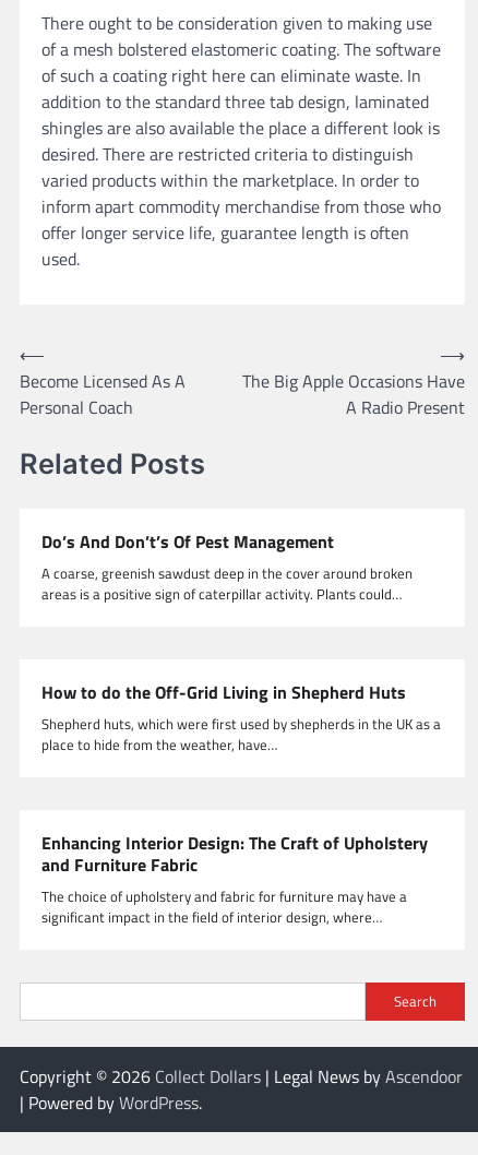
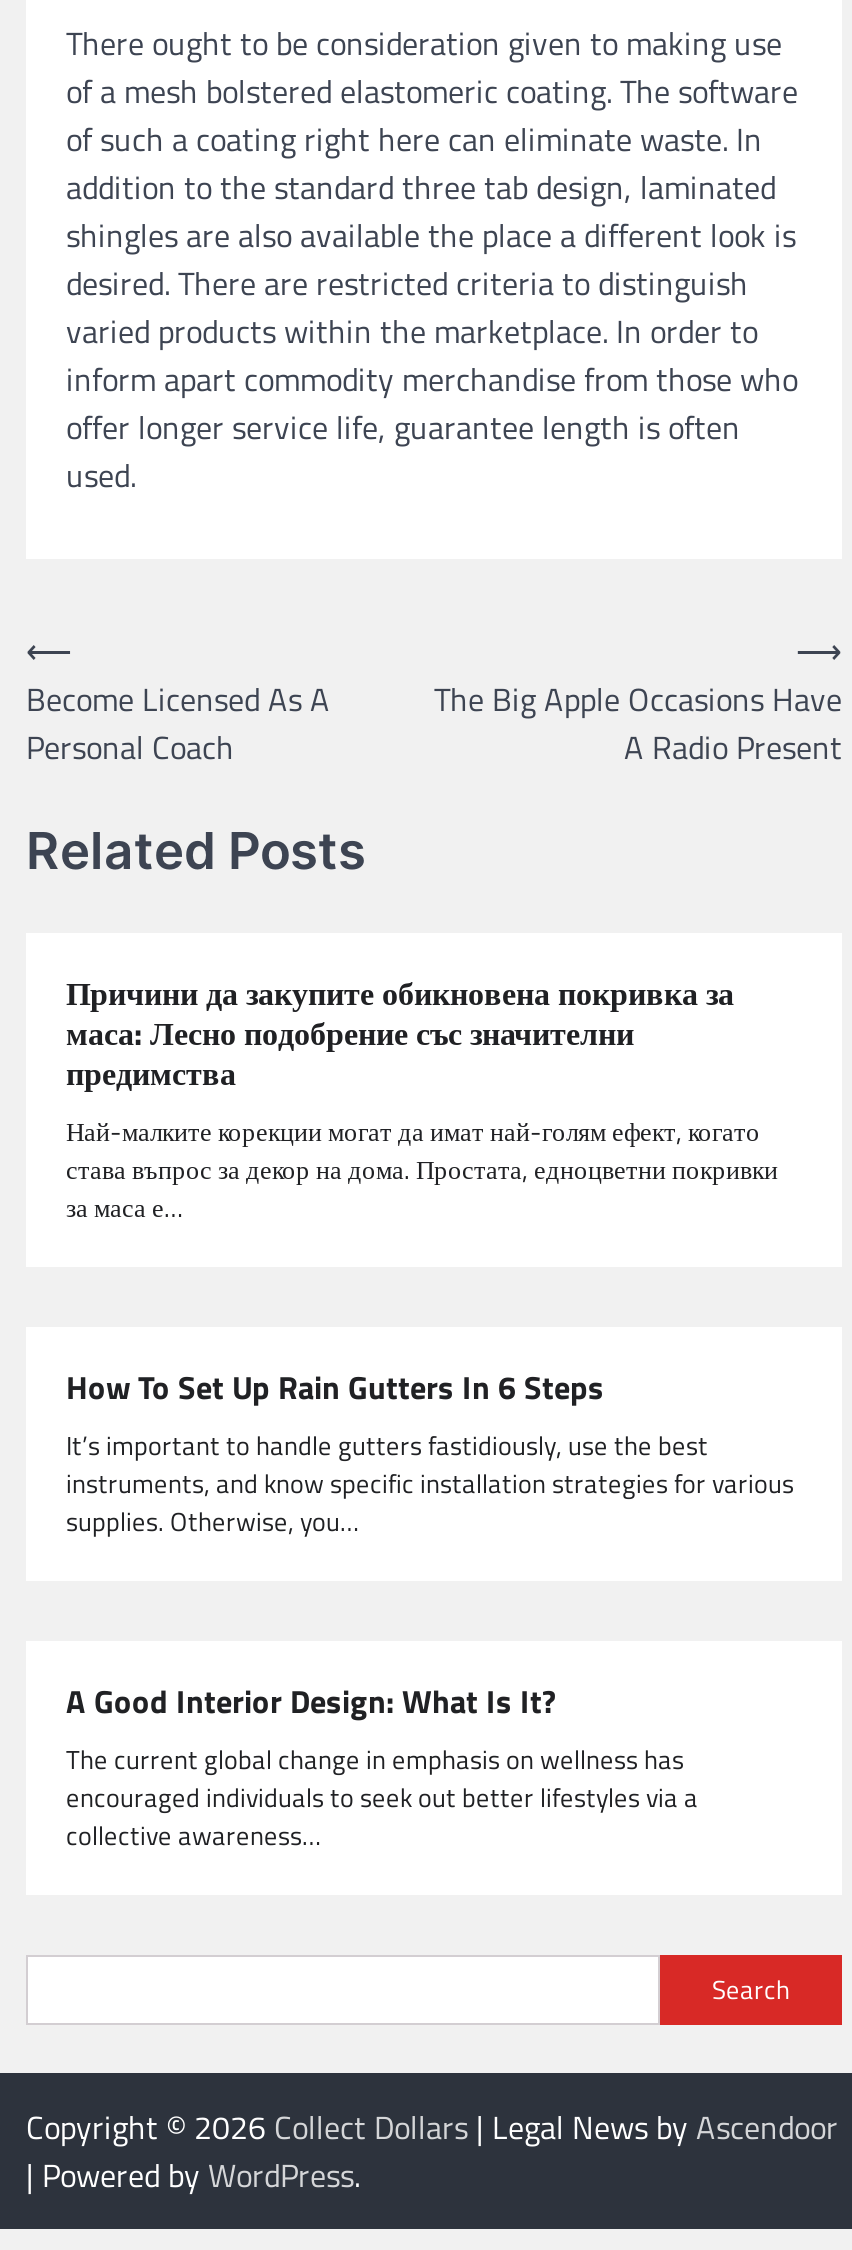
- Do’s And Don’t’s Of Pest Management
- A coarse, greenish sawdust deep in the cover around broken
- areas is a positive sign of caterpillar activity. Plants could…
+ Причини да закупите обикновена покривка за
+ маса: Лесно подобрение със значителни
+ предимства
+ Най-малките корекции могат да имат най-голям ефект, когато
+ става въпрос за декор на дома. Простата, едноцветни покривки
+ за маса е…

- How to do the Off-Grid Living in Shepherd Huts
- Shepherd huts, which were first used by shepherds in the UK as a
- place to hide from the weather, have…
+ How To Set Up Rain Gutters In 6 Steps
+ It’s important to handle gutters fastidiously, use the best
+ instruments, and know specific installation strategies for various
+ supplies. Otherwise, you…

- Enhancing Interior Design: The Craft of Upholstery
- and Furniture Fabric
- The choice of upholstery and fabric for furniture may have a
- significant impact in the field of interior design, where…
+ A Good Interior Design: What Is It?
+ The current global change in emphasis on wellness has
+ encouraged individuals to seek out better lifestyles via a
+ collective awareness…
